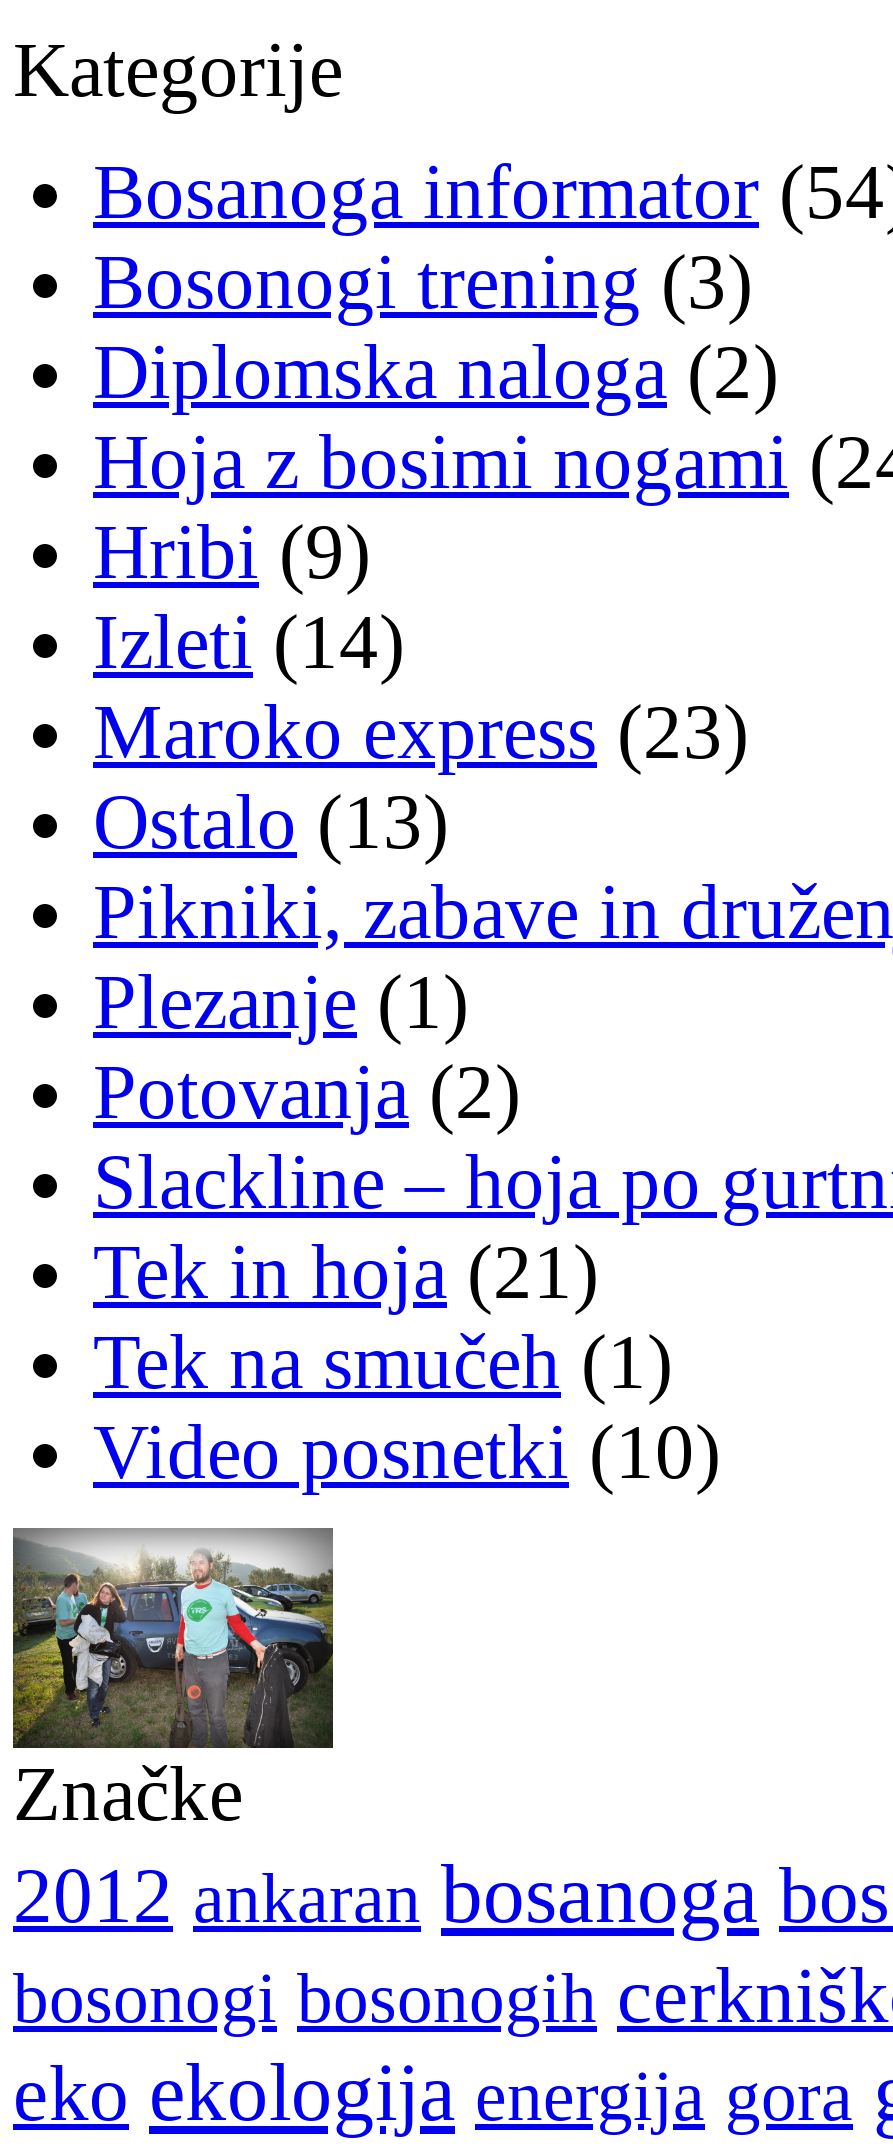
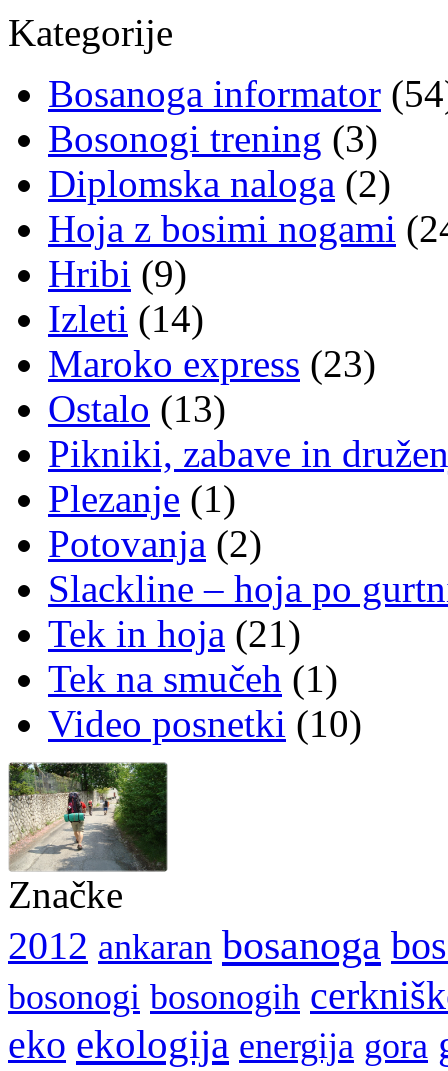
- [image]
+ [image]
